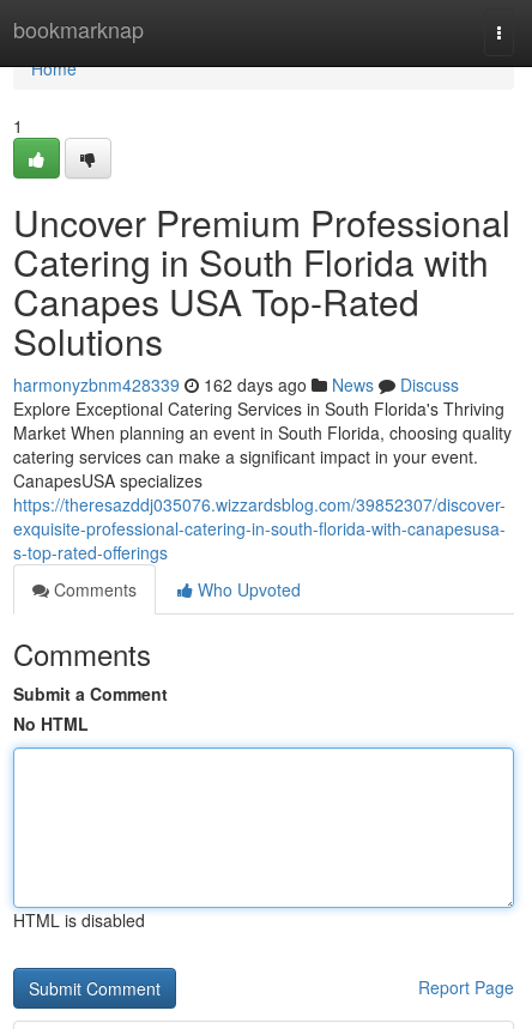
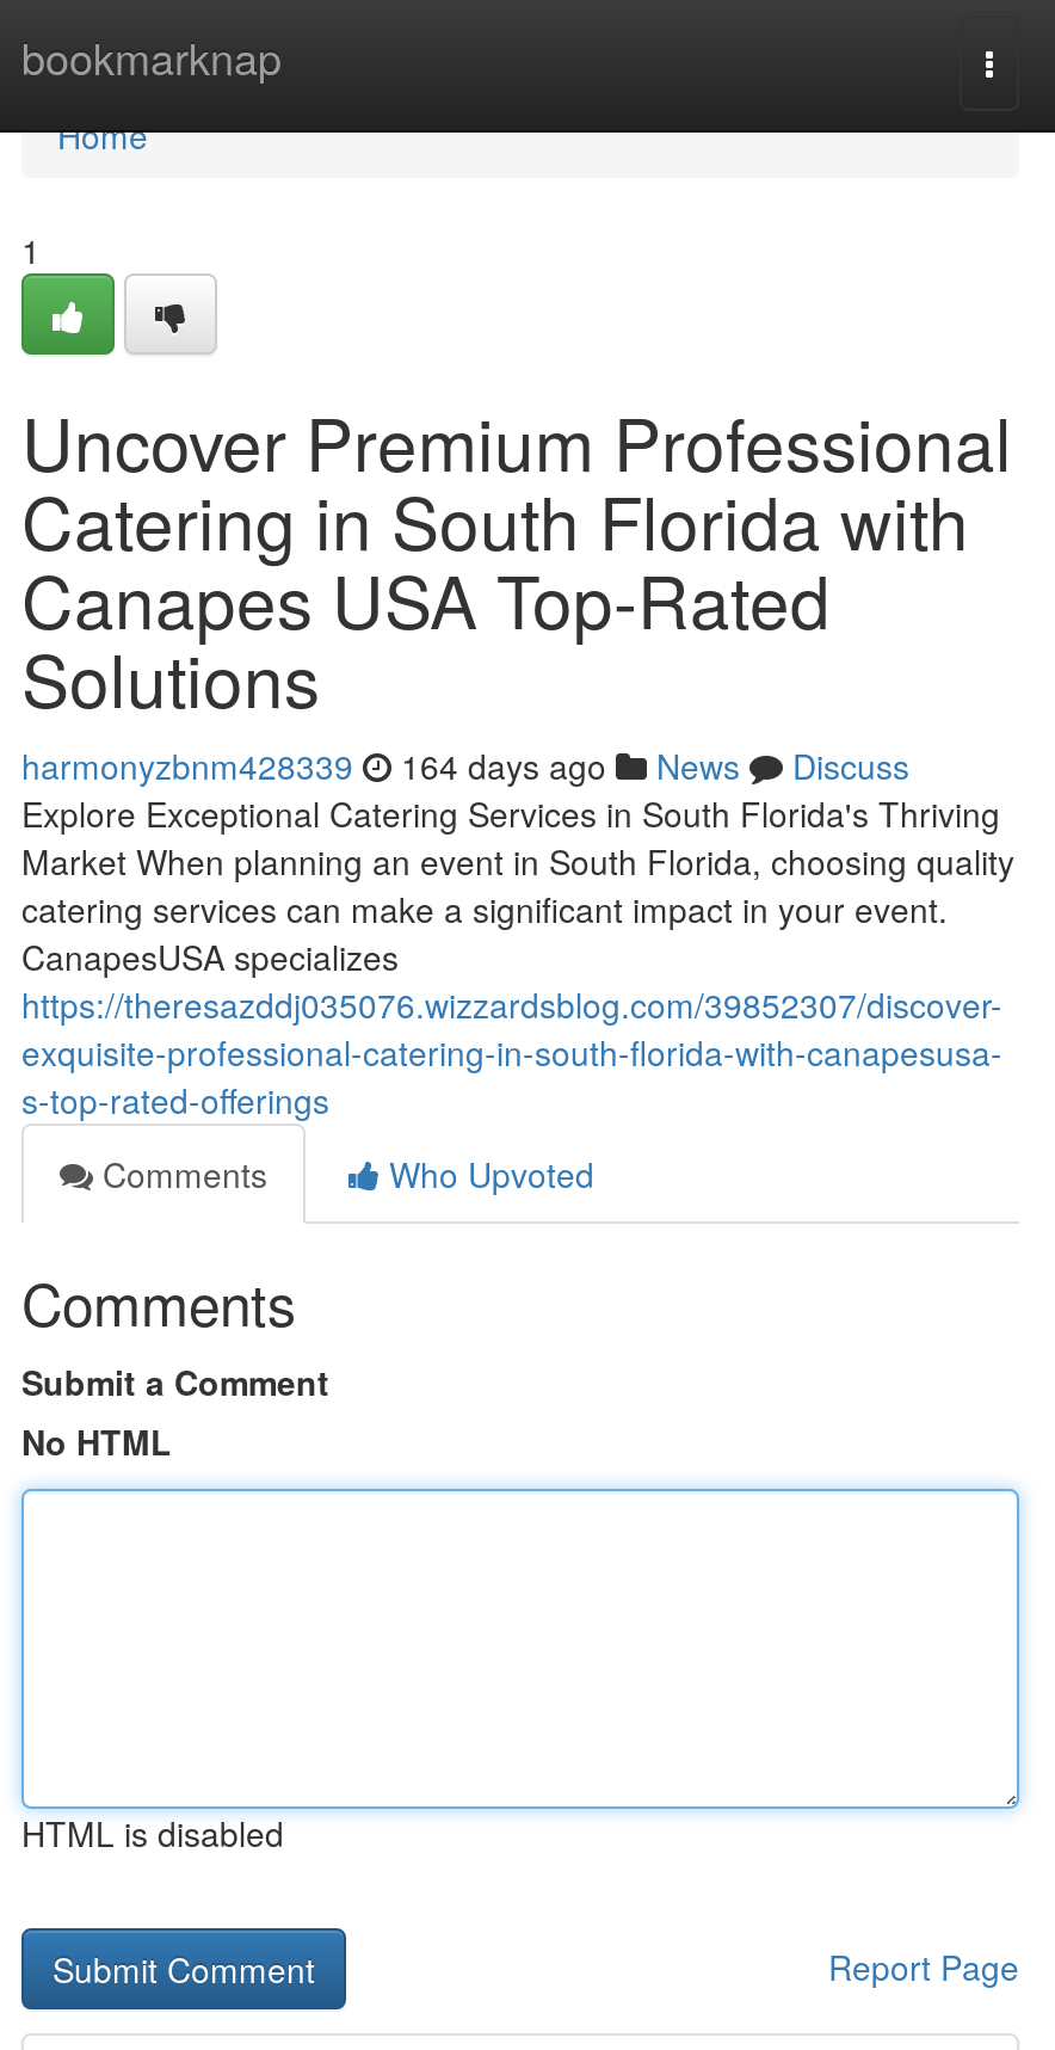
- harmonyzbnm428339 162 days ago News Discuss
+ harmonyzbnm428339 164 days ago News Discuss
